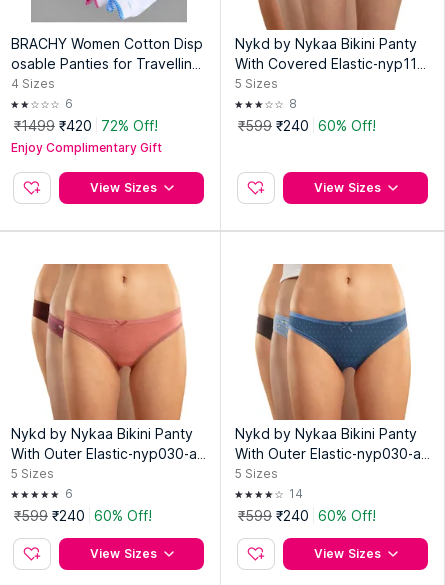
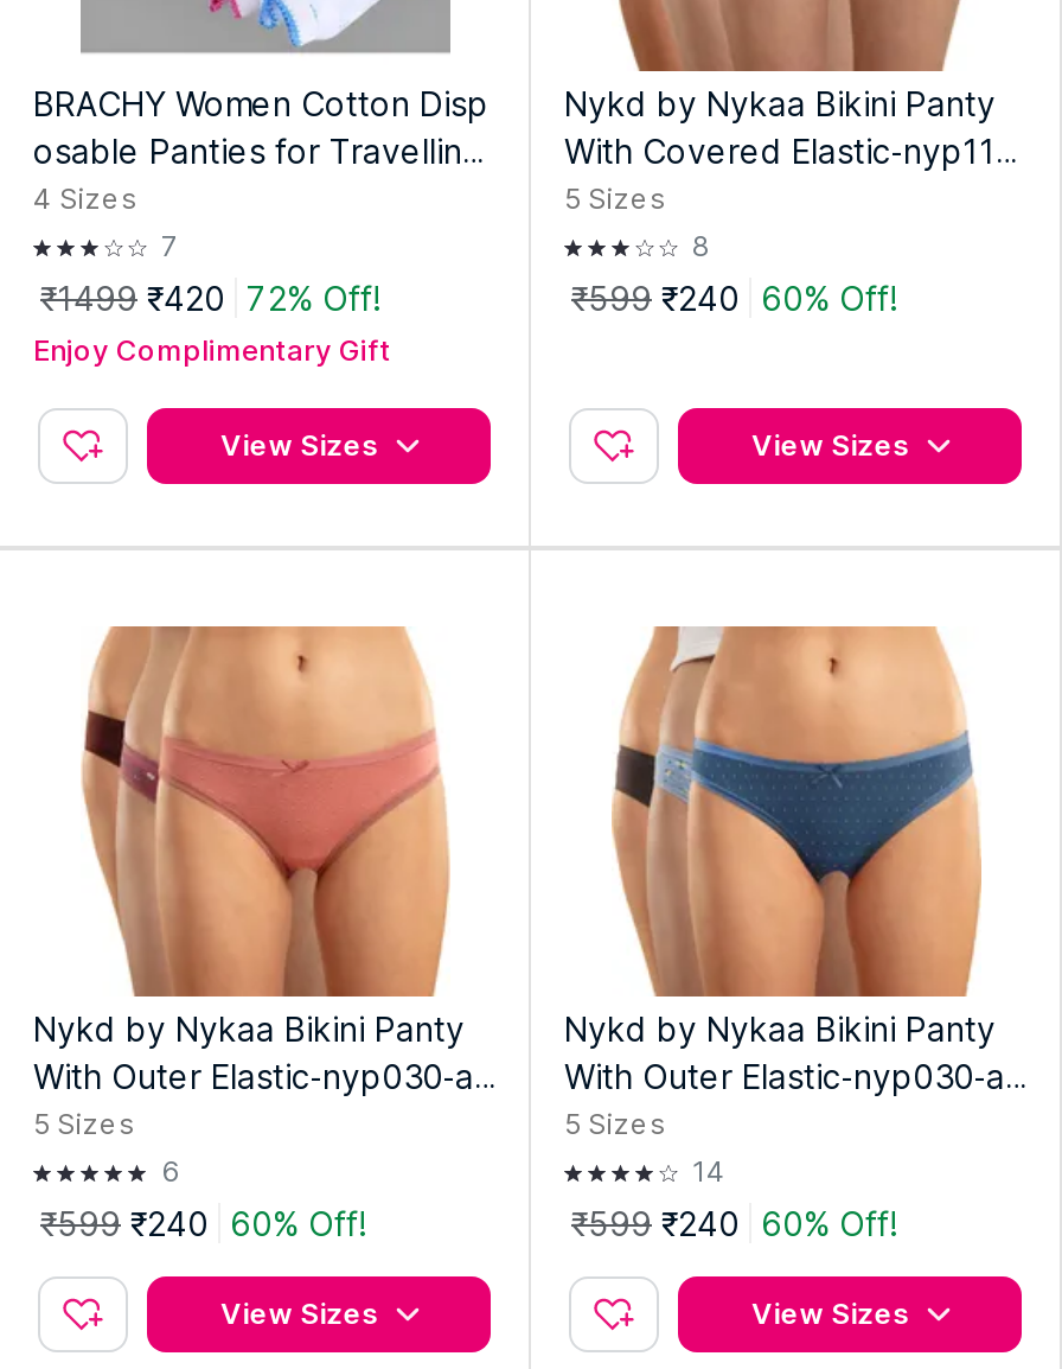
- 6
+ 7
